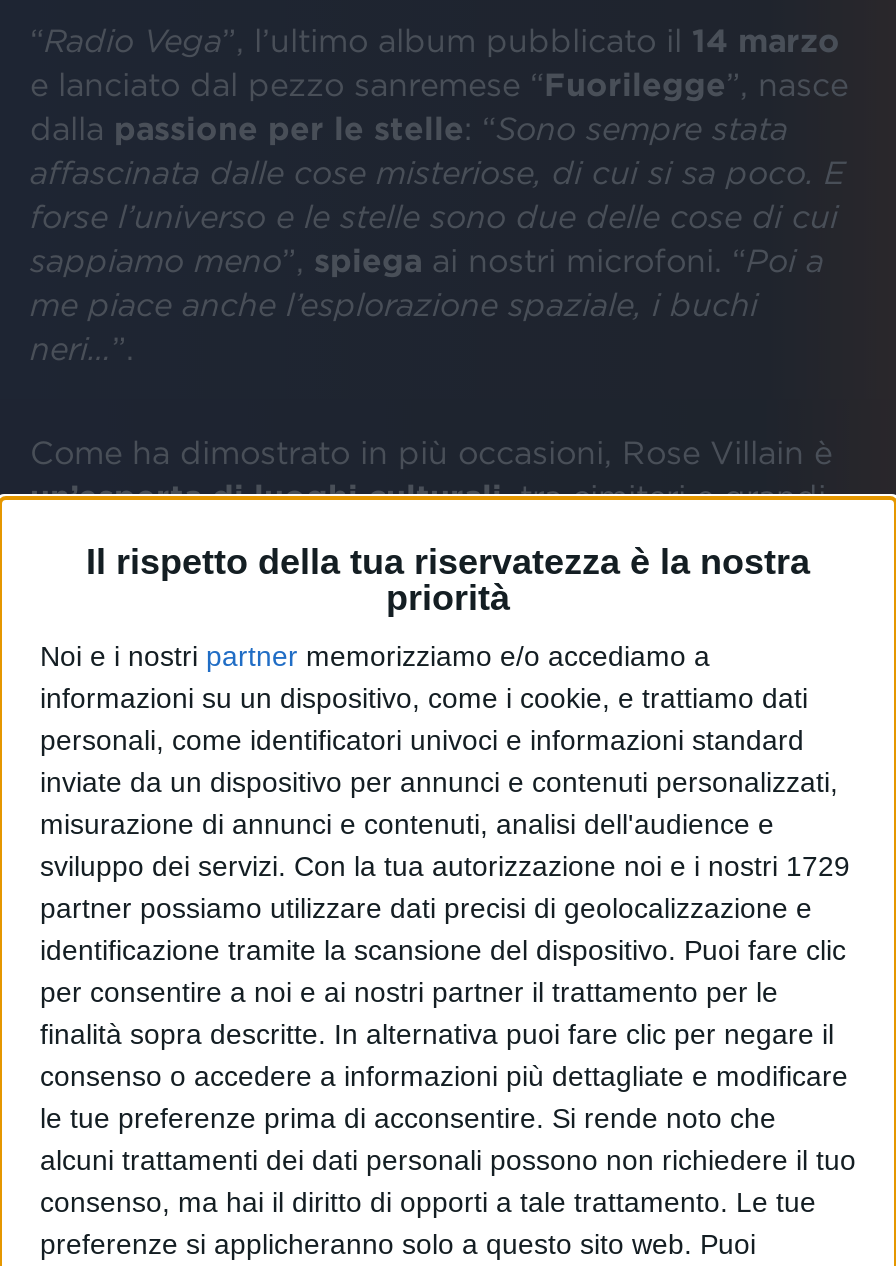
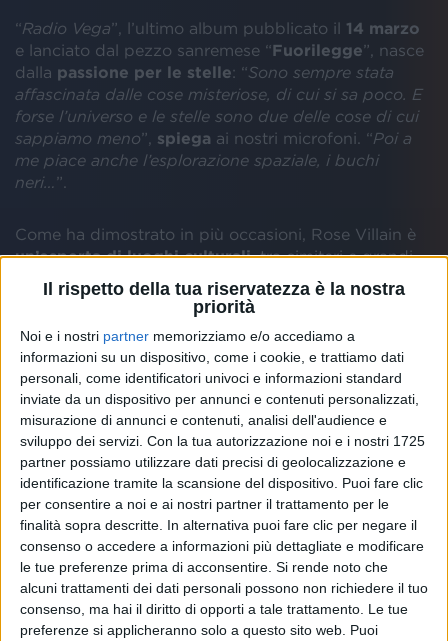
- sviluppo dei servizi. Con la tua autorizzazione noi e i nostri 1729
+ sviluppo dei servizi. Con la tua autorizzazione noi e i nostri 1725
